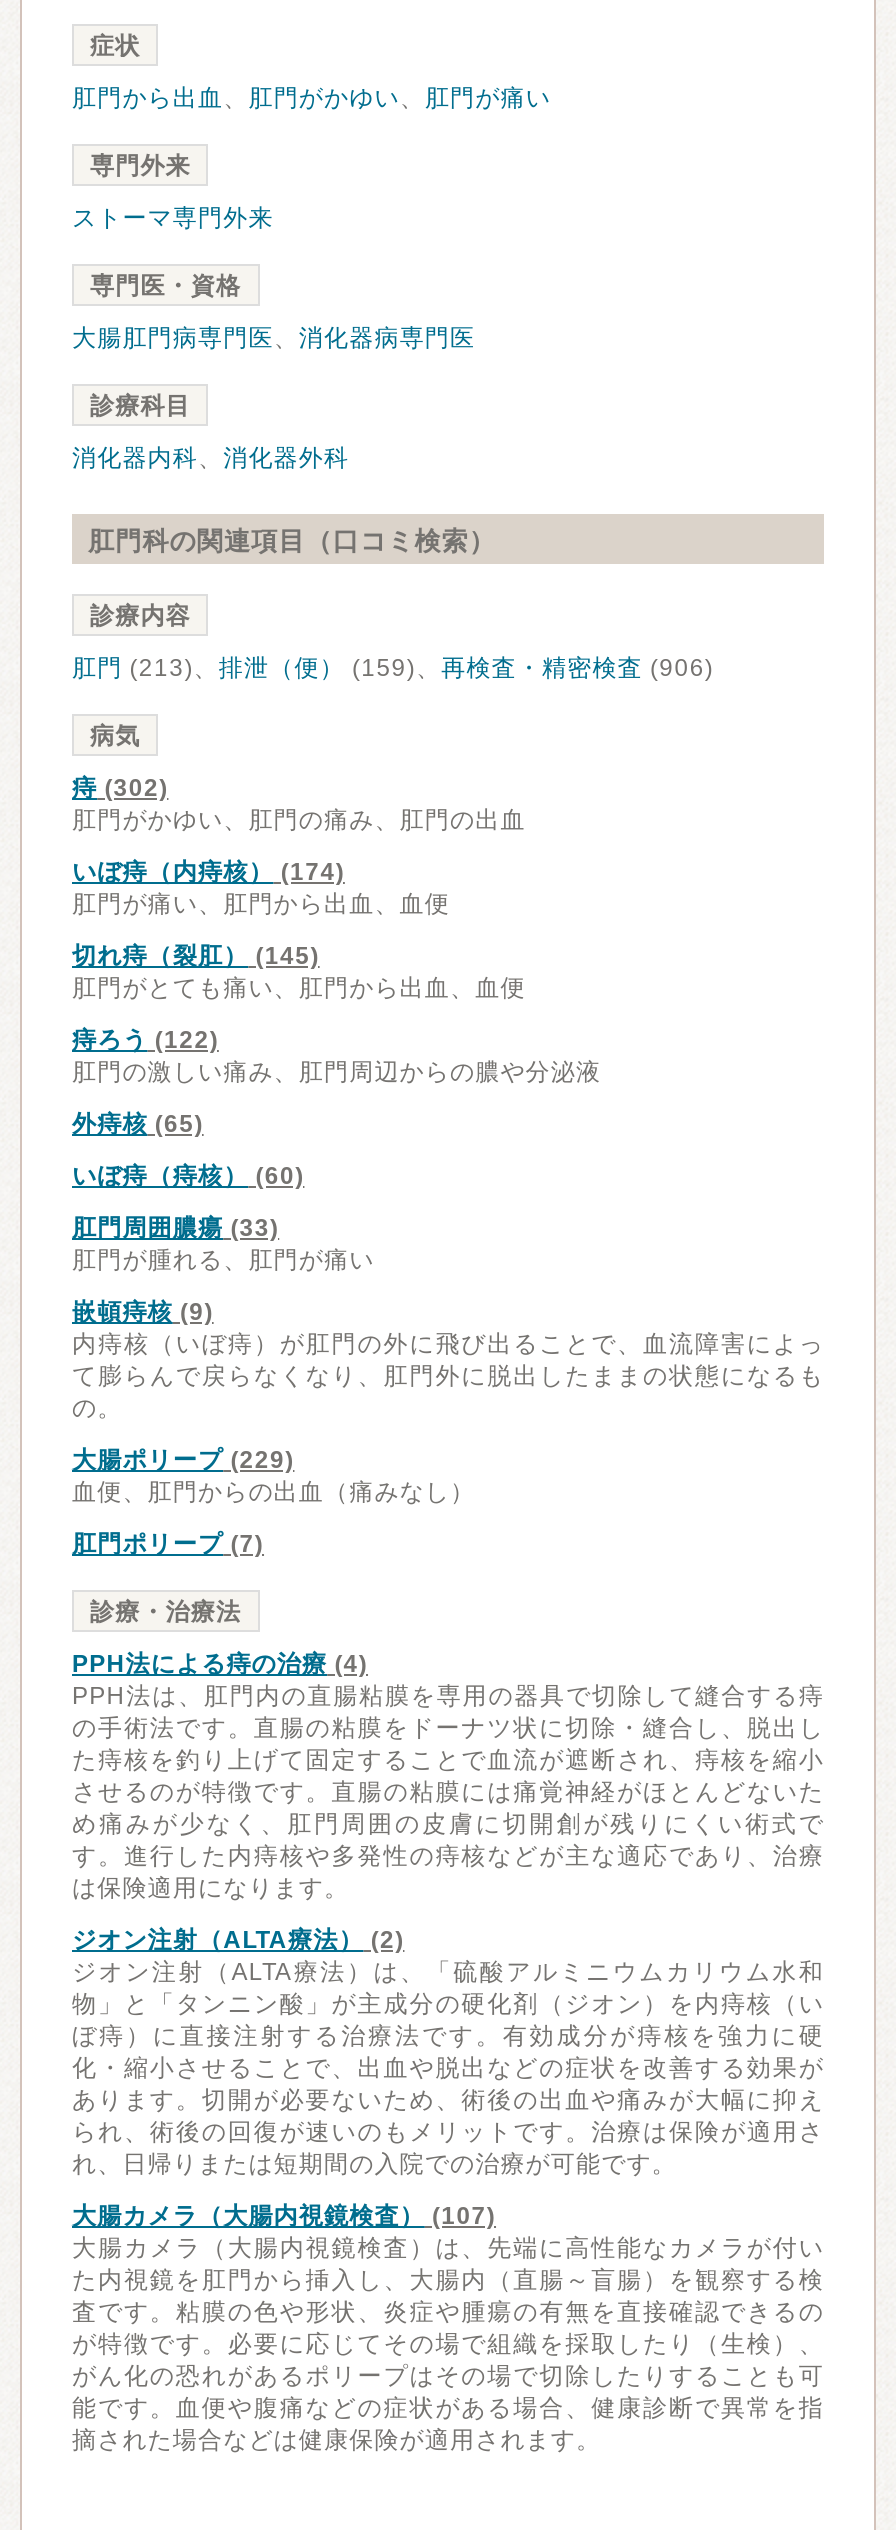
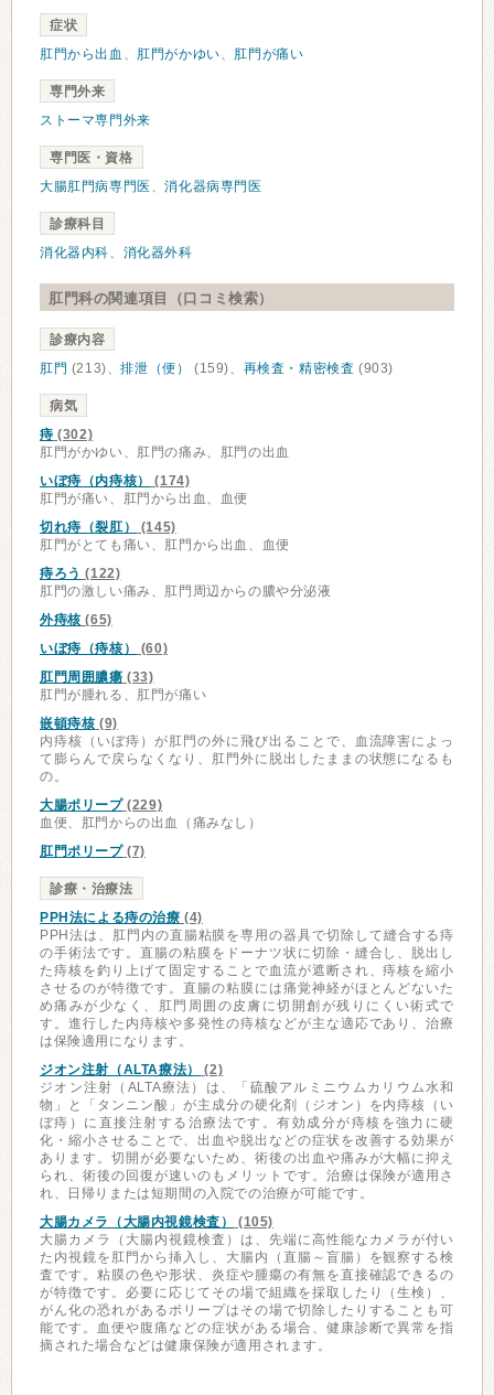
- 肛門(213)、排泄（便）(159)、再検査・精密検査(906)
+ 肛門(213)、排泄（便）(159)、再検査・精密検査(903)

- 大腸カメラ（大腸内視鏡検査）(107)
+ 大腸カメラ（大腸内視鏡検査）(105)
